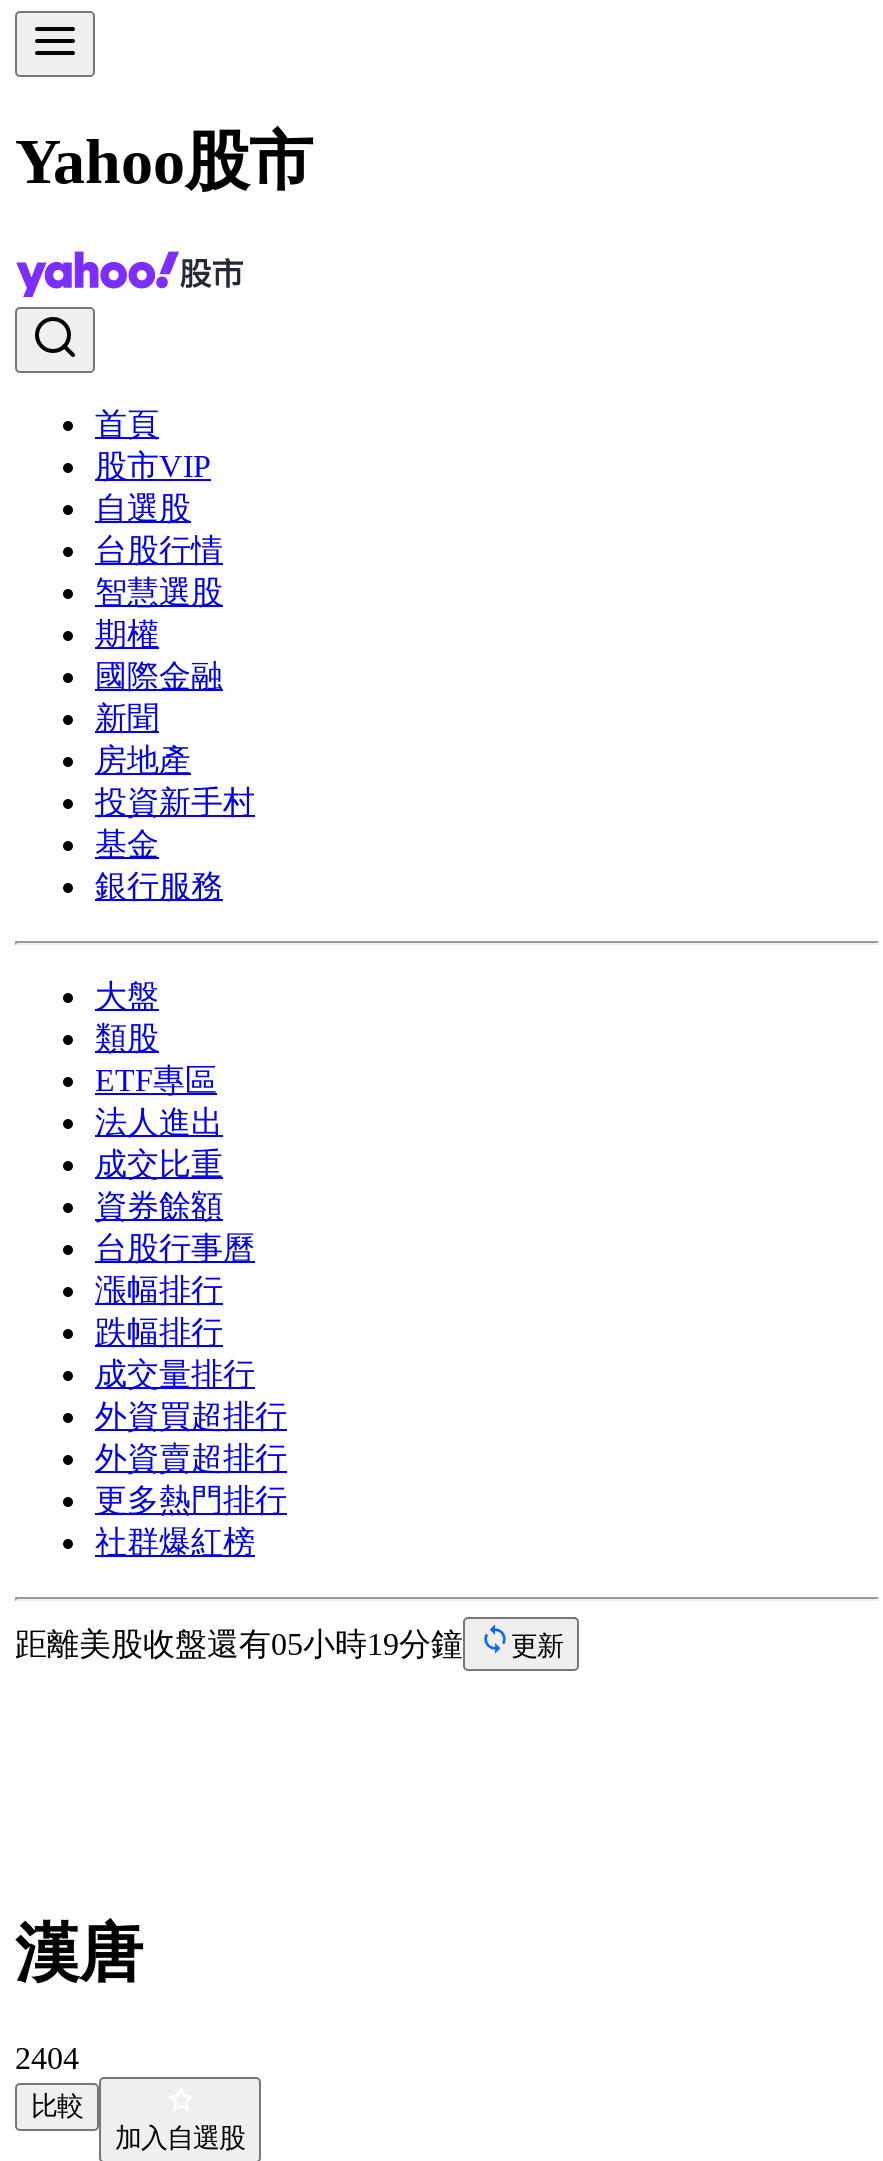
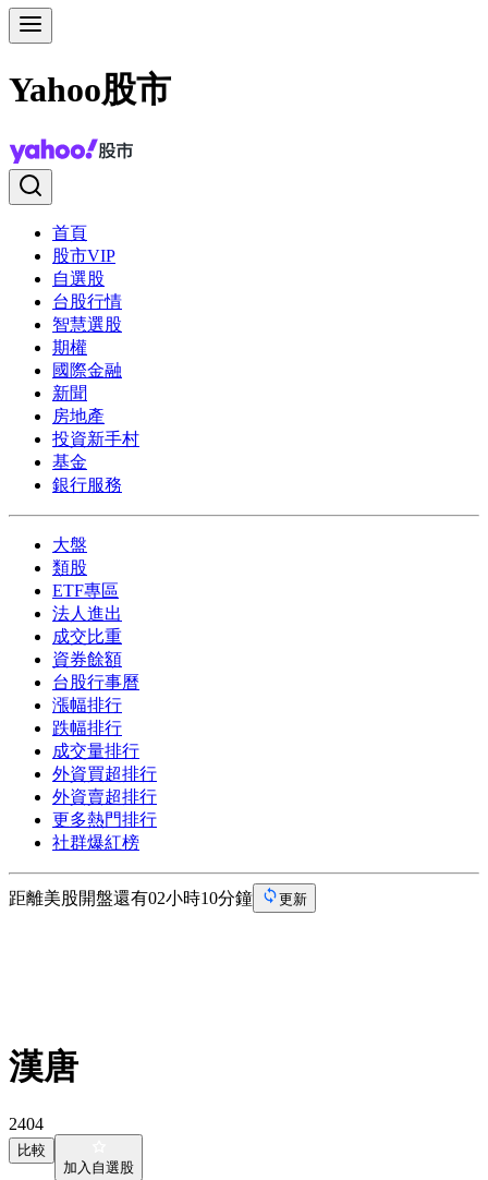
- 距離美股收盤還有05小時19分鐘
+ 距離美股開盤還有02小時10分鐘
